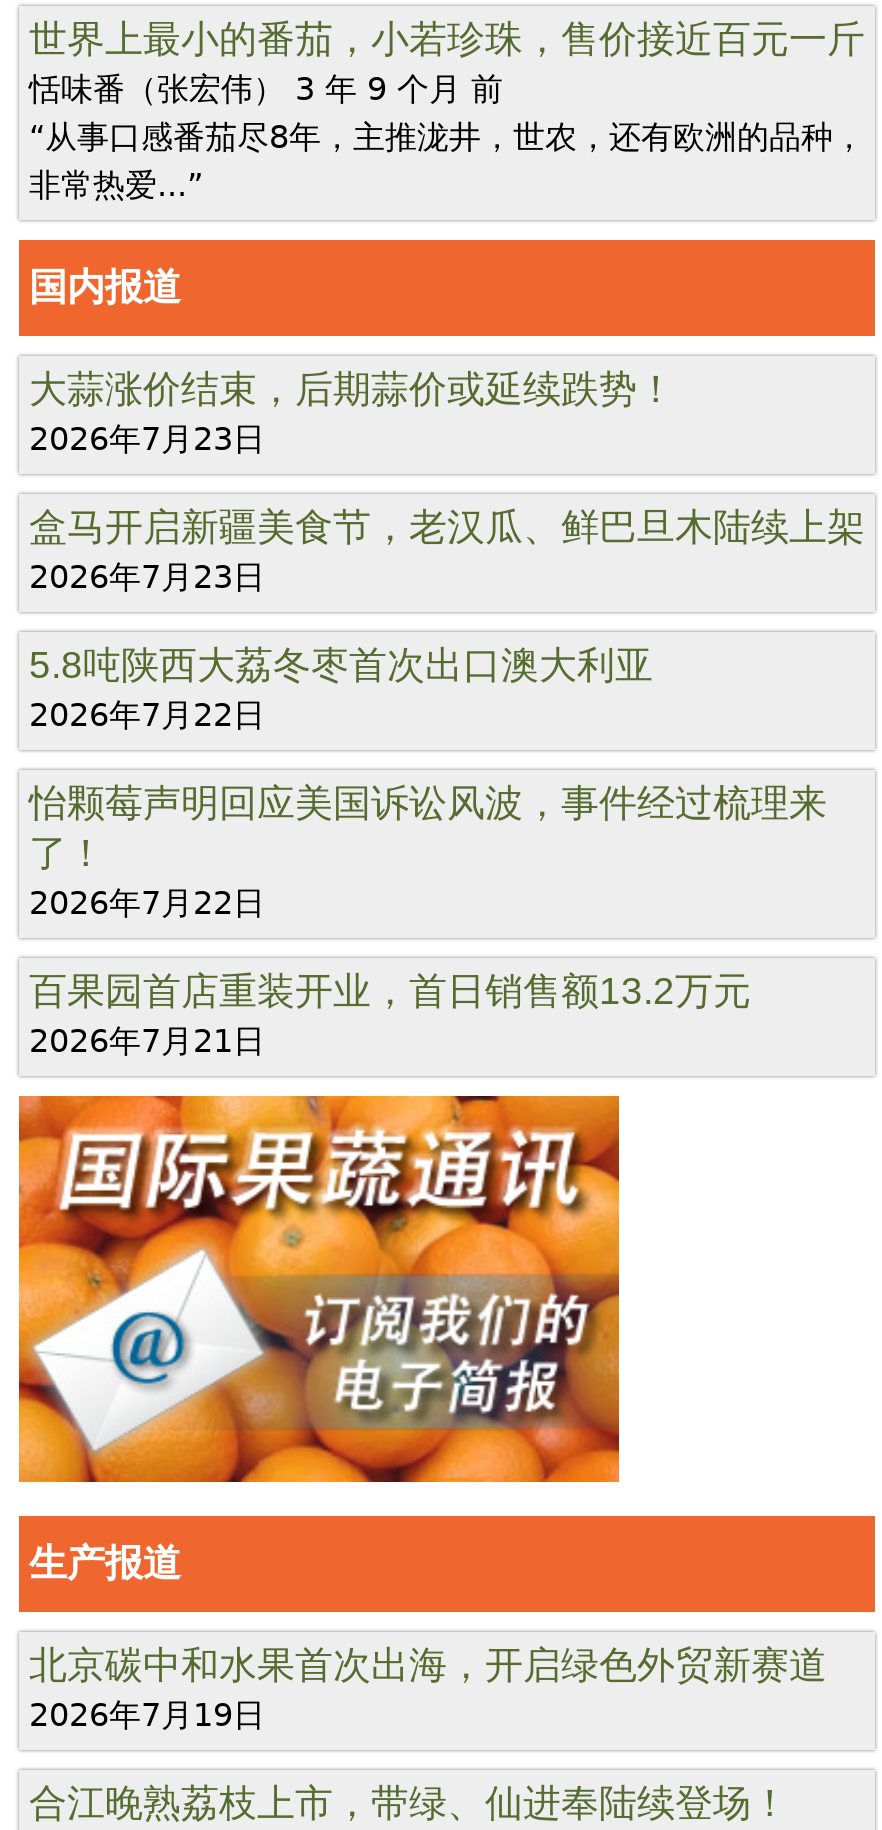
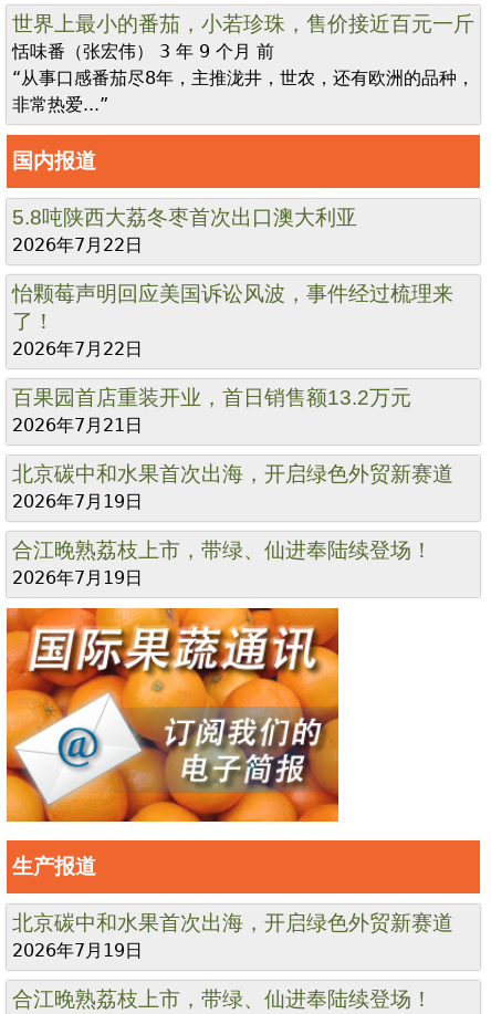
- 大蒜涨价结束，后期蒜价或延续跌势！
- 2026年7月23日
- 盒马开启新疆美食节，老汉瓜、鲜巴旦木陆续上架
- 2026年7月23日

moved up: 5.8吨陕西大荔冬枣首次出口澳大利亚 | 2026年7月22日 | 怡颗莓声明回应美国诉讼风波，事件经过梳理来 | 了！ | 2026年7月22日 | 百果园首店重装开业，首日销售额13.2万元 | 2026年7月21日

+ 北京碳中和水果首次出海，开启绿色外贸新赛道
+ 2026年7月19日
+ 合江晚熟荔枝上市，带绿、仙进奉陆续登场！
+ 2026年7月19日
